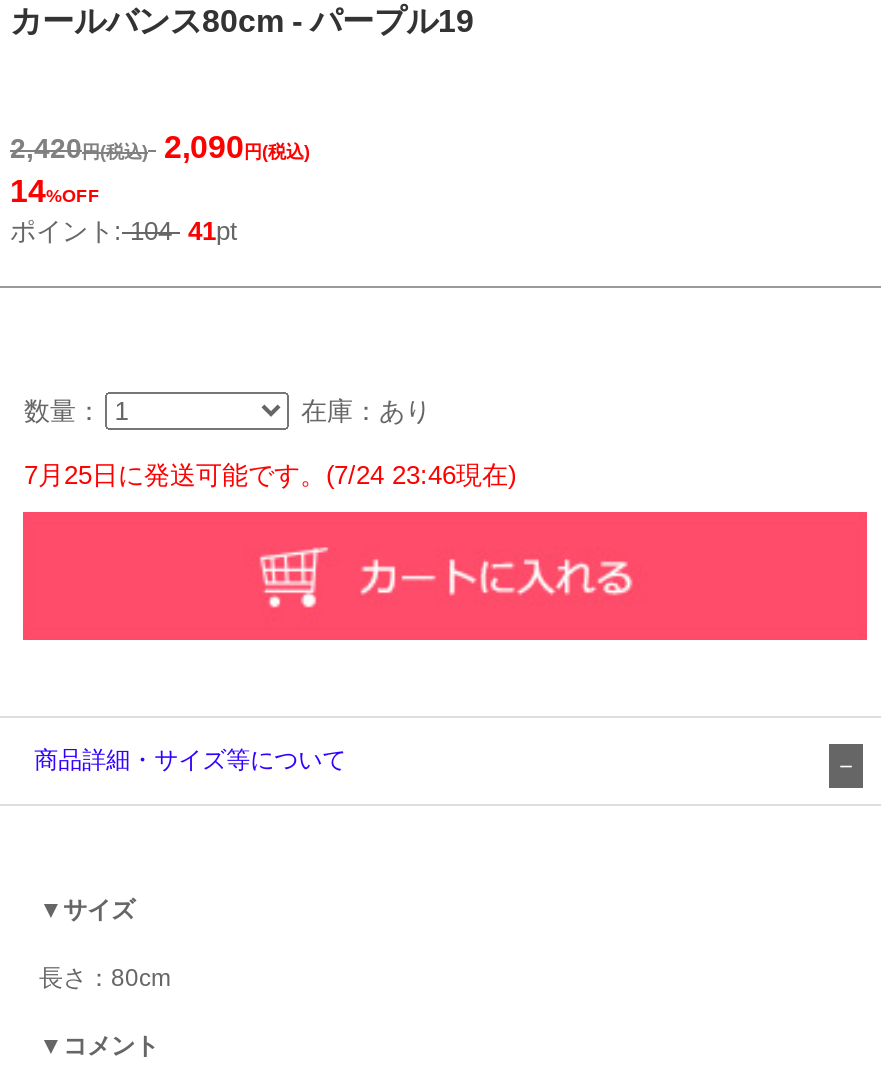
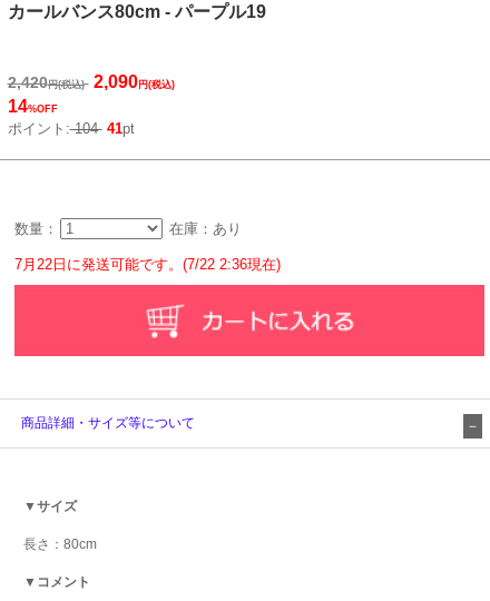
- 7月25日に発送可能です。(7/24 23:46現在)
+ 7月22日に発送可能です。(7/22 2:36現在)
